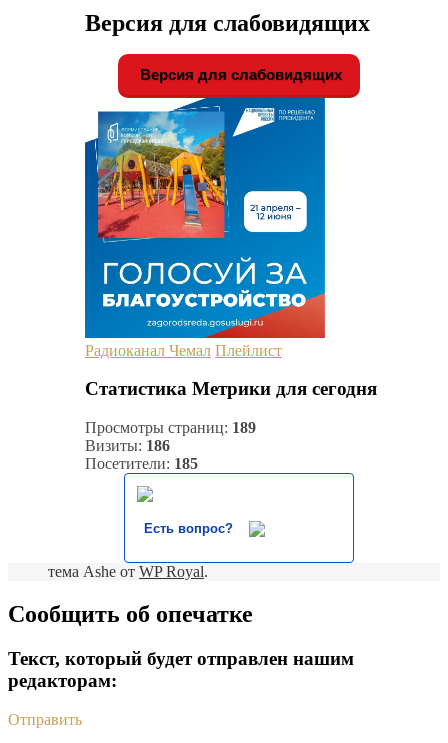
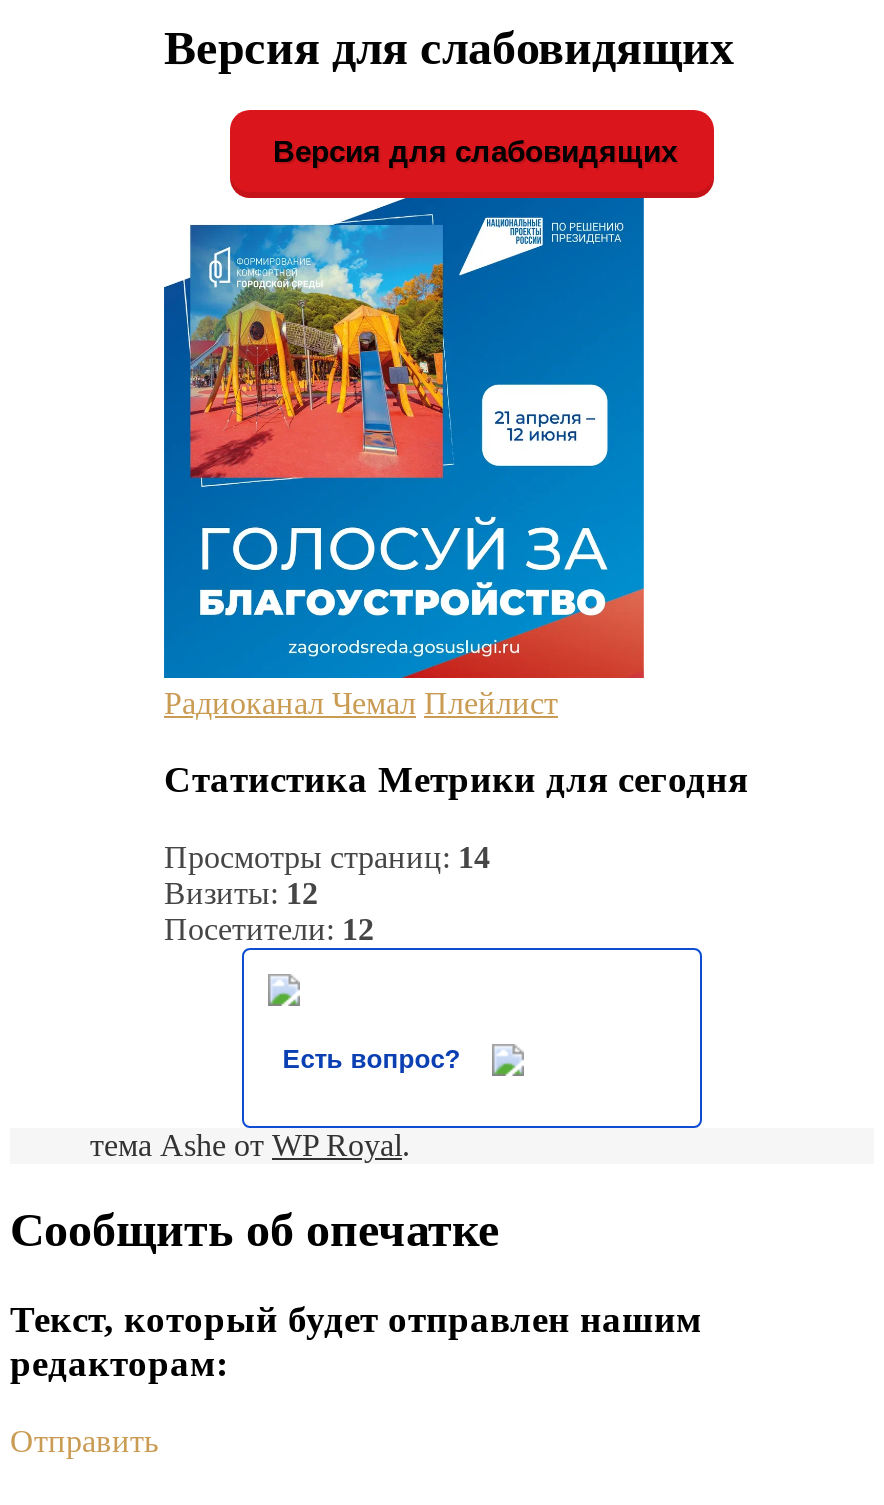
- Просмотры страниц: 189
+ Просмотры страниц: 14

- Визиты: 186
+ Визиты: 12

- Посетители: 185
+ Посетители: 12
